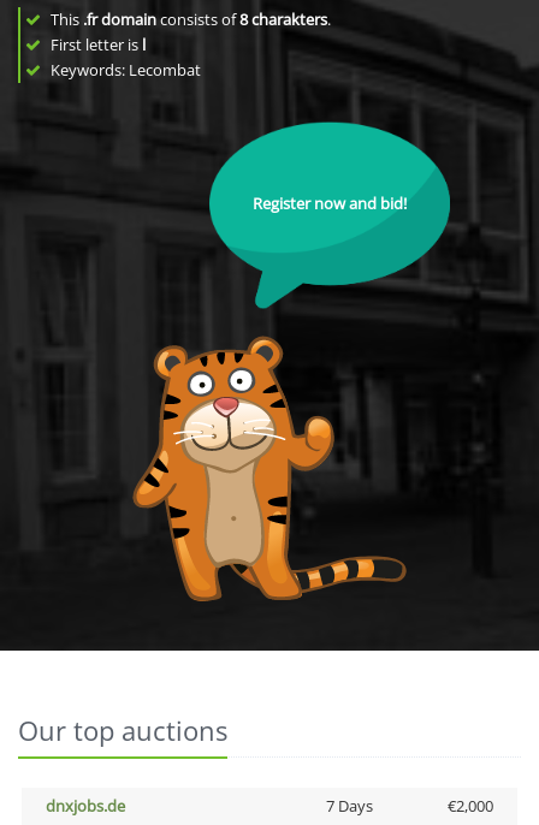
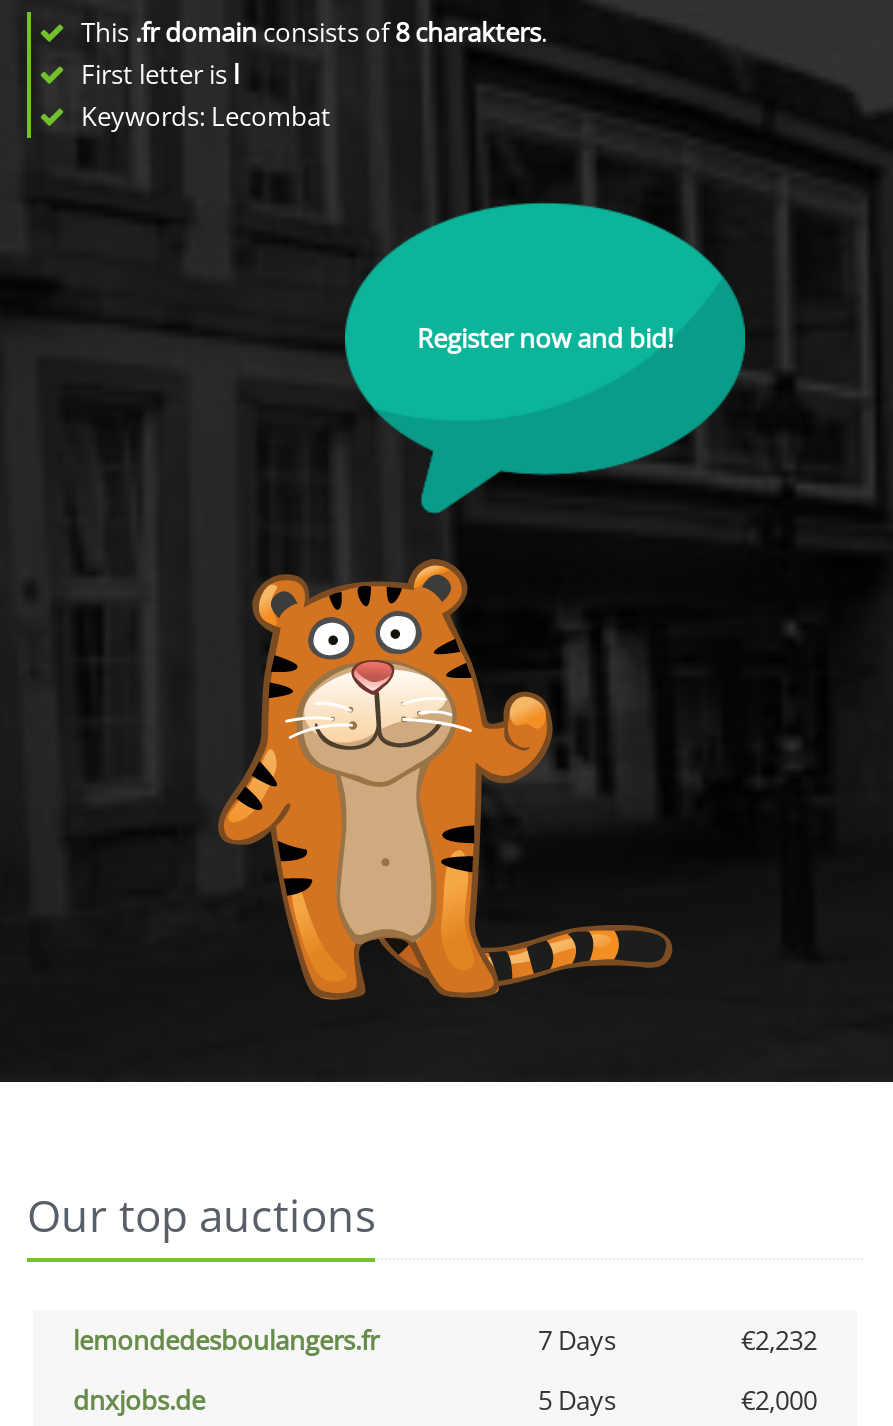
+ lemondedesboulangers.fr
+ 7 Days
+ €2,232

- 7 Days
+ 5 Days
